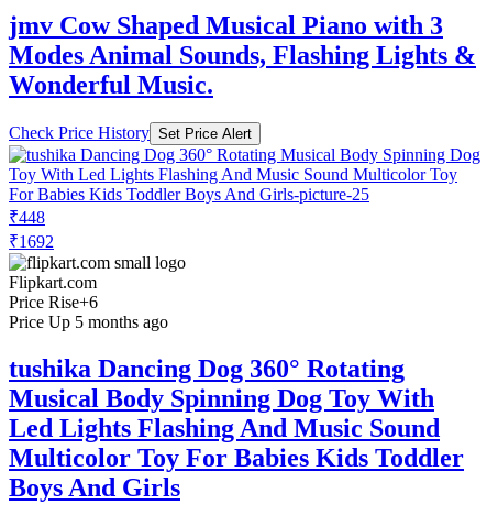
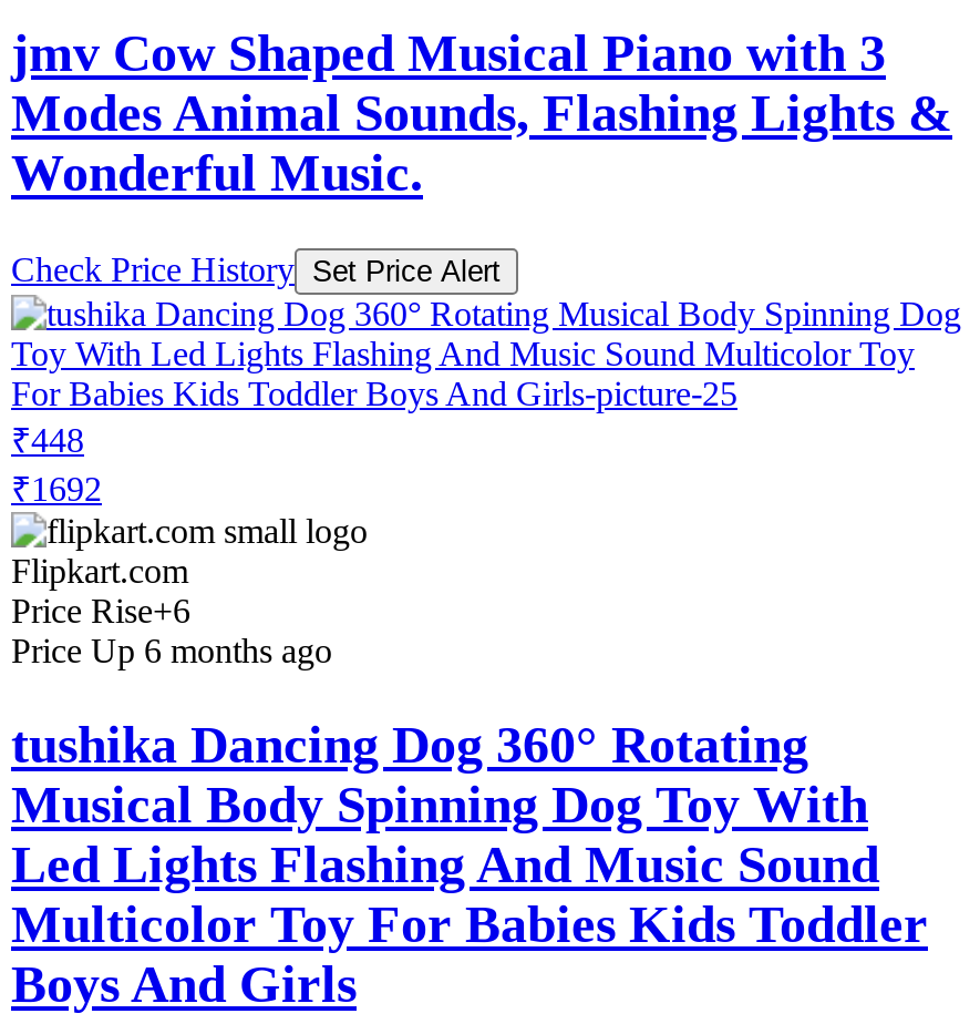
- Price Up 5 months ago
+ Price Up 6 months ago
